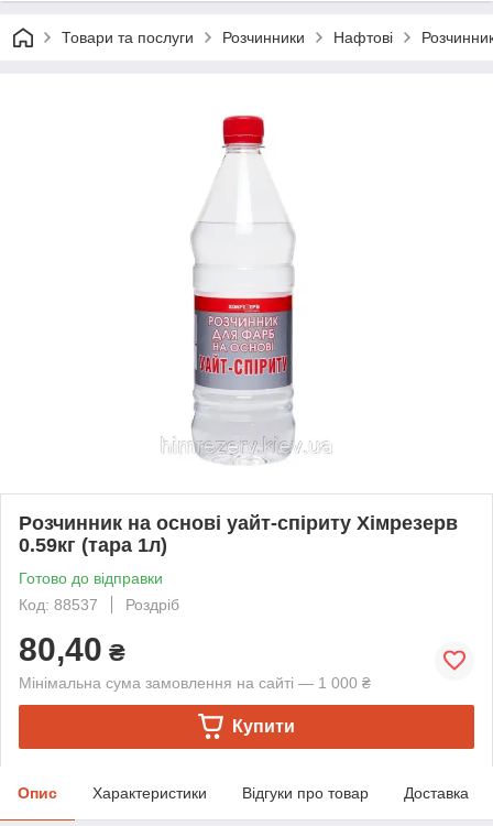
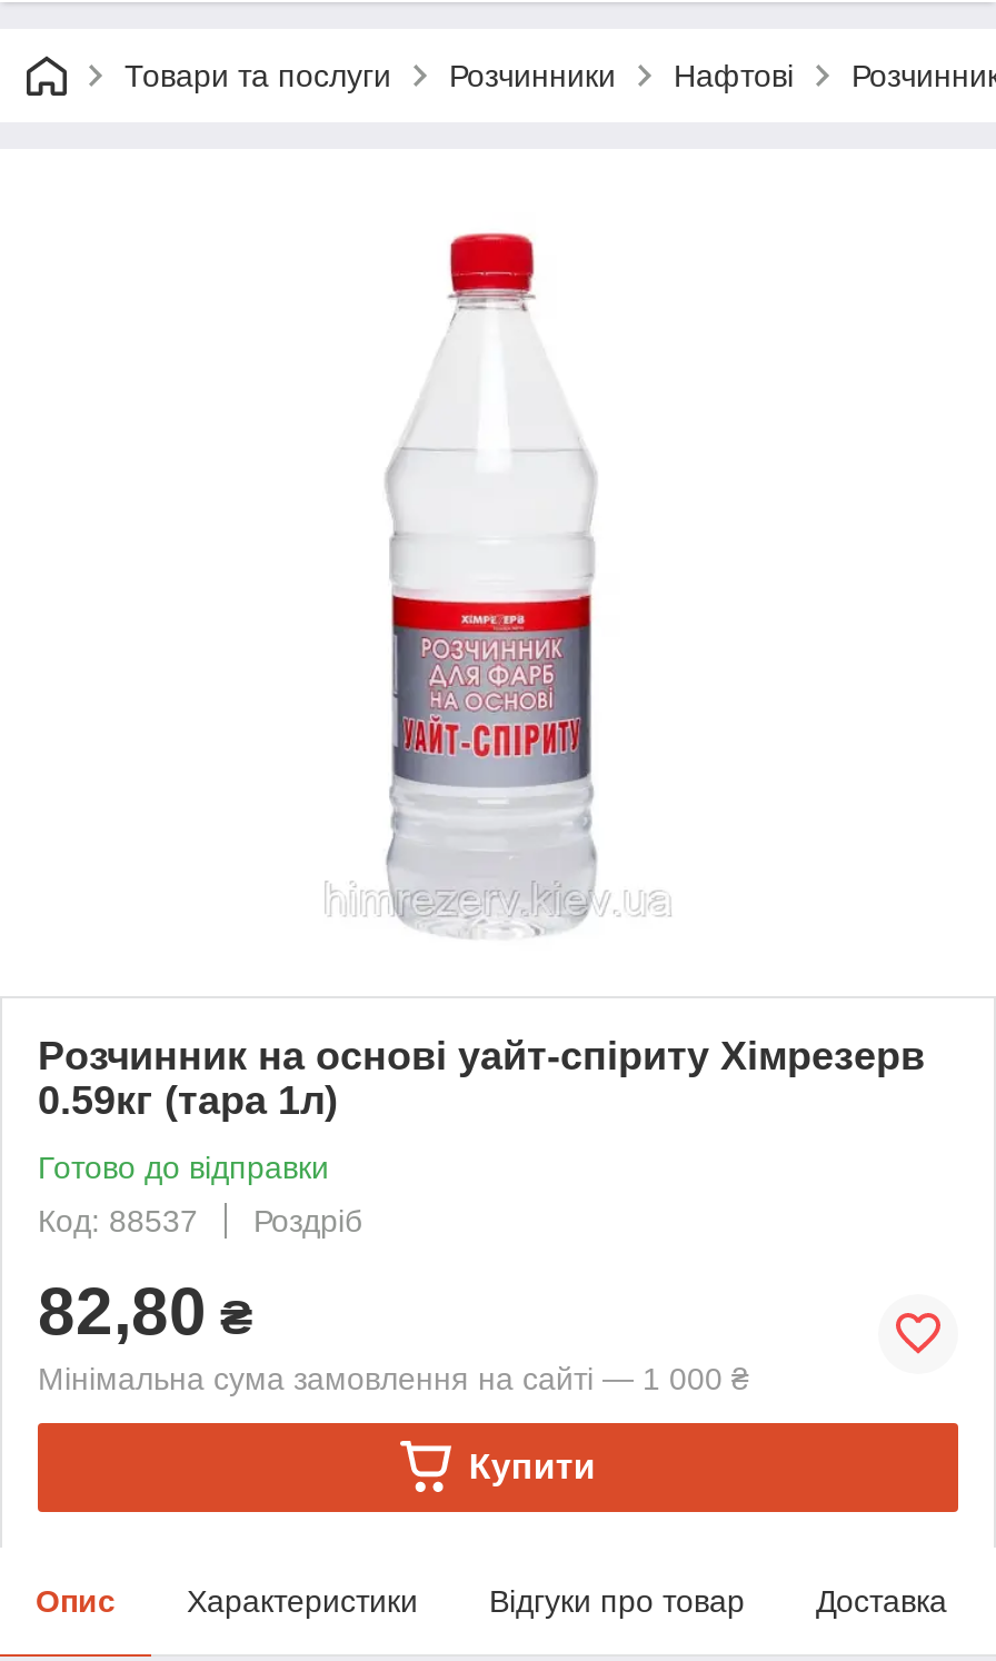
- 80,40 ₴
+ 82,80 ₴
